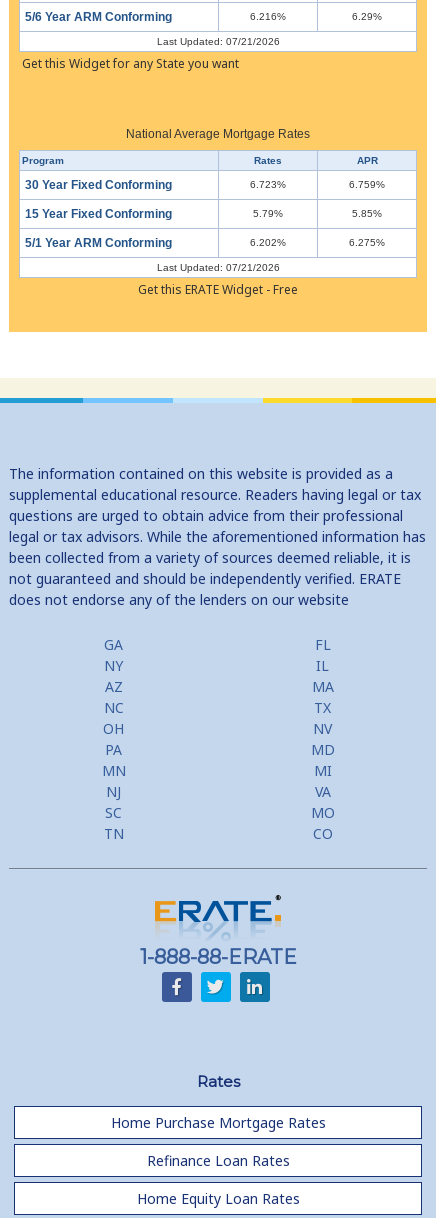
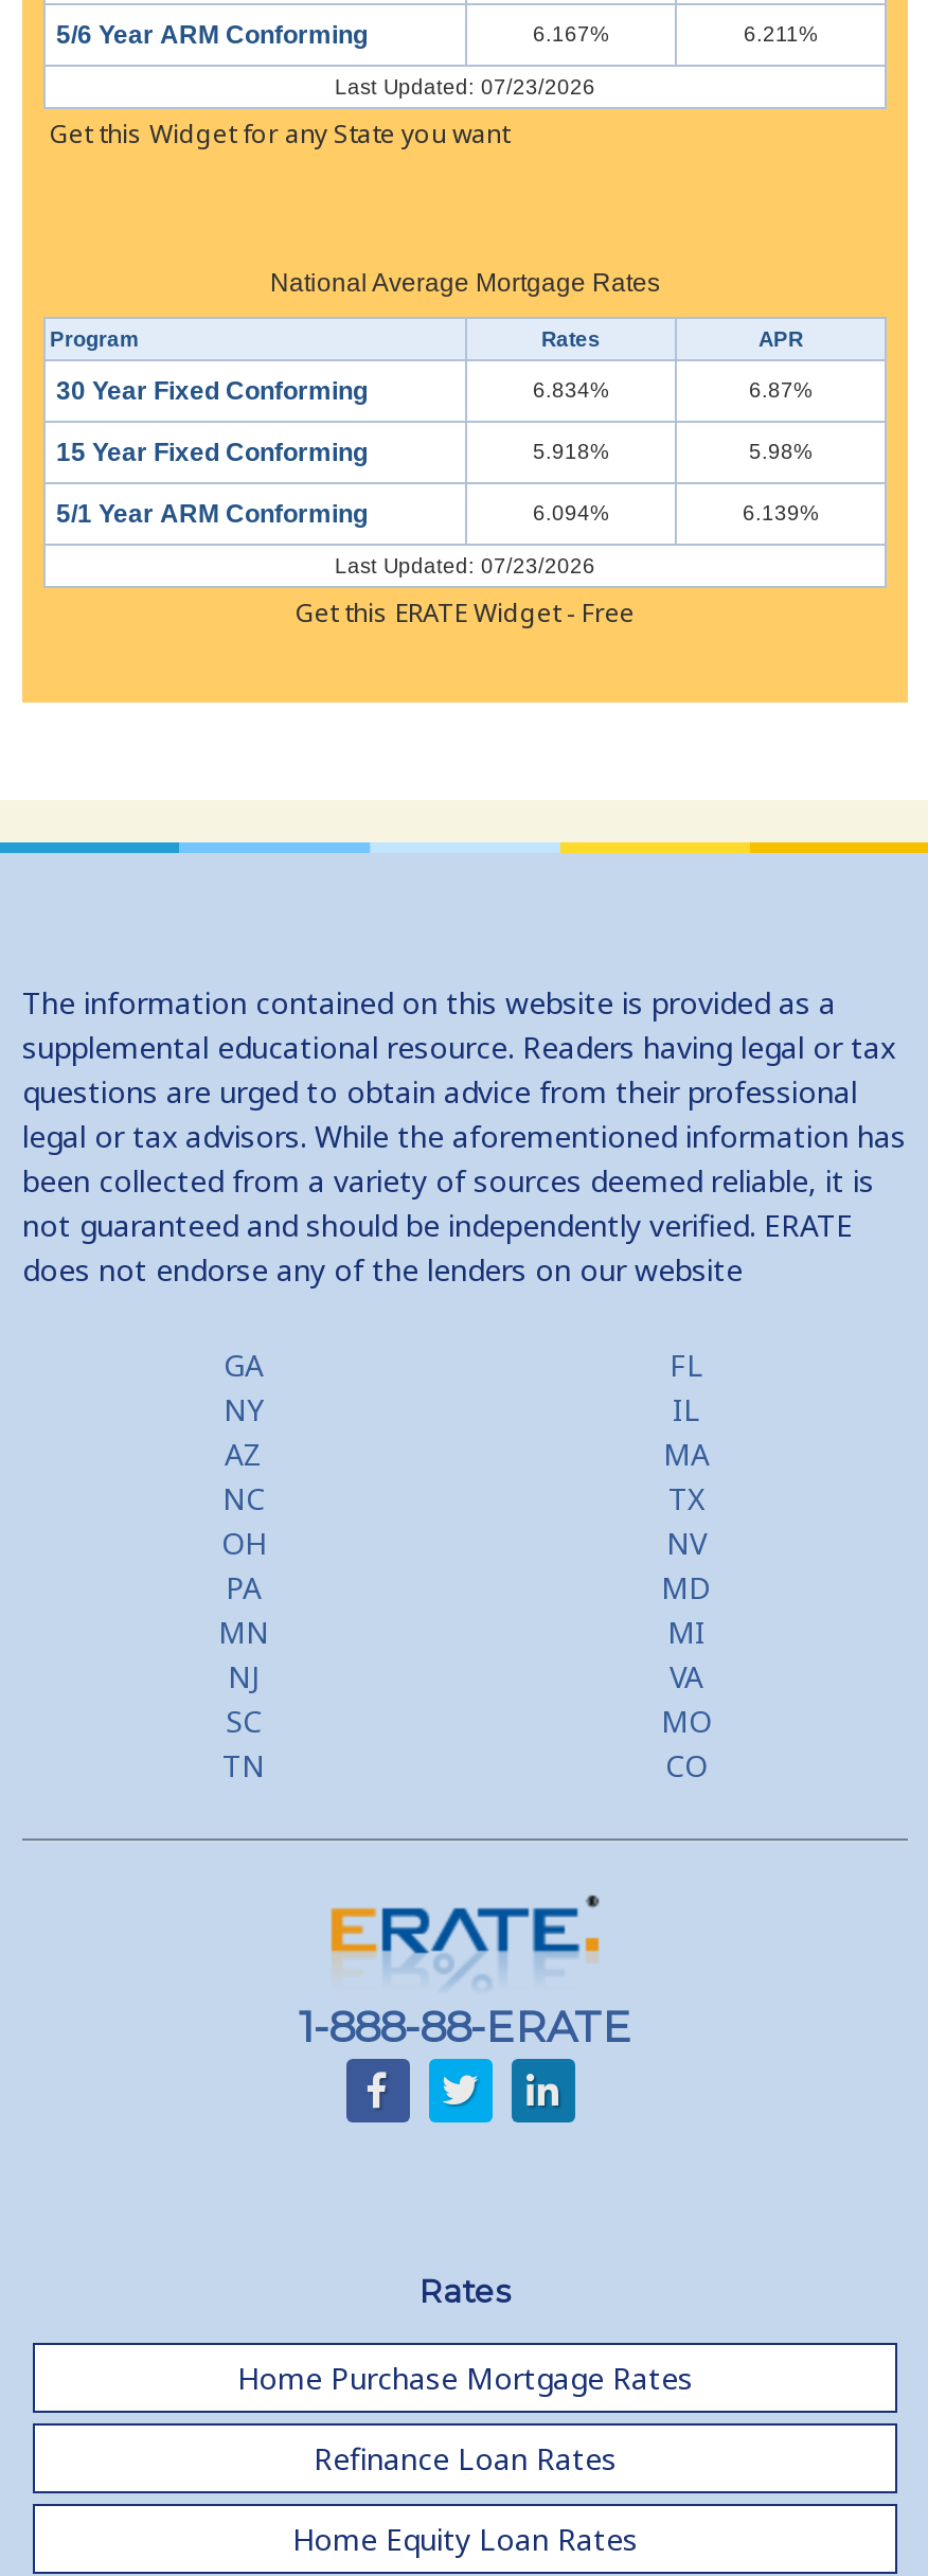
- 6.216%
+ 6.167%

- 6.29%
+ 6.211%

- Last Updated: 07/21/2026
+ Last Updated: 07/23/2026

- 6.723%
+ 6.834%

- 6.759%
+ 6.87%

- 5.79%
+ 5.918%

- 5.85%
+ 5.98%

- 6.202%
+ 6.094%

- 6.275%
+ 6.139%

- Last Updated: 07/21/2026
+ Last Updated: 07/23/2026
